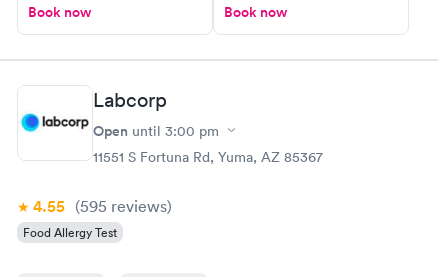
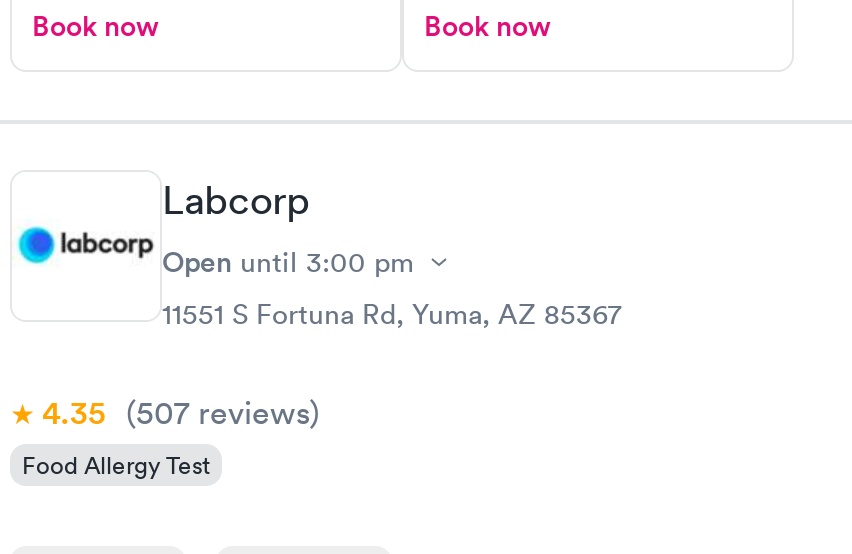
- 4.55 (595 reviews)
+ 4.35 (507 reviews)
